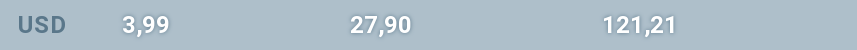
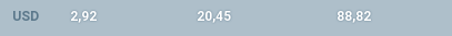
- USD 3,99
+ USD 2,92

- 27,90
+ 20,45

- 121,21
+ 88,82
